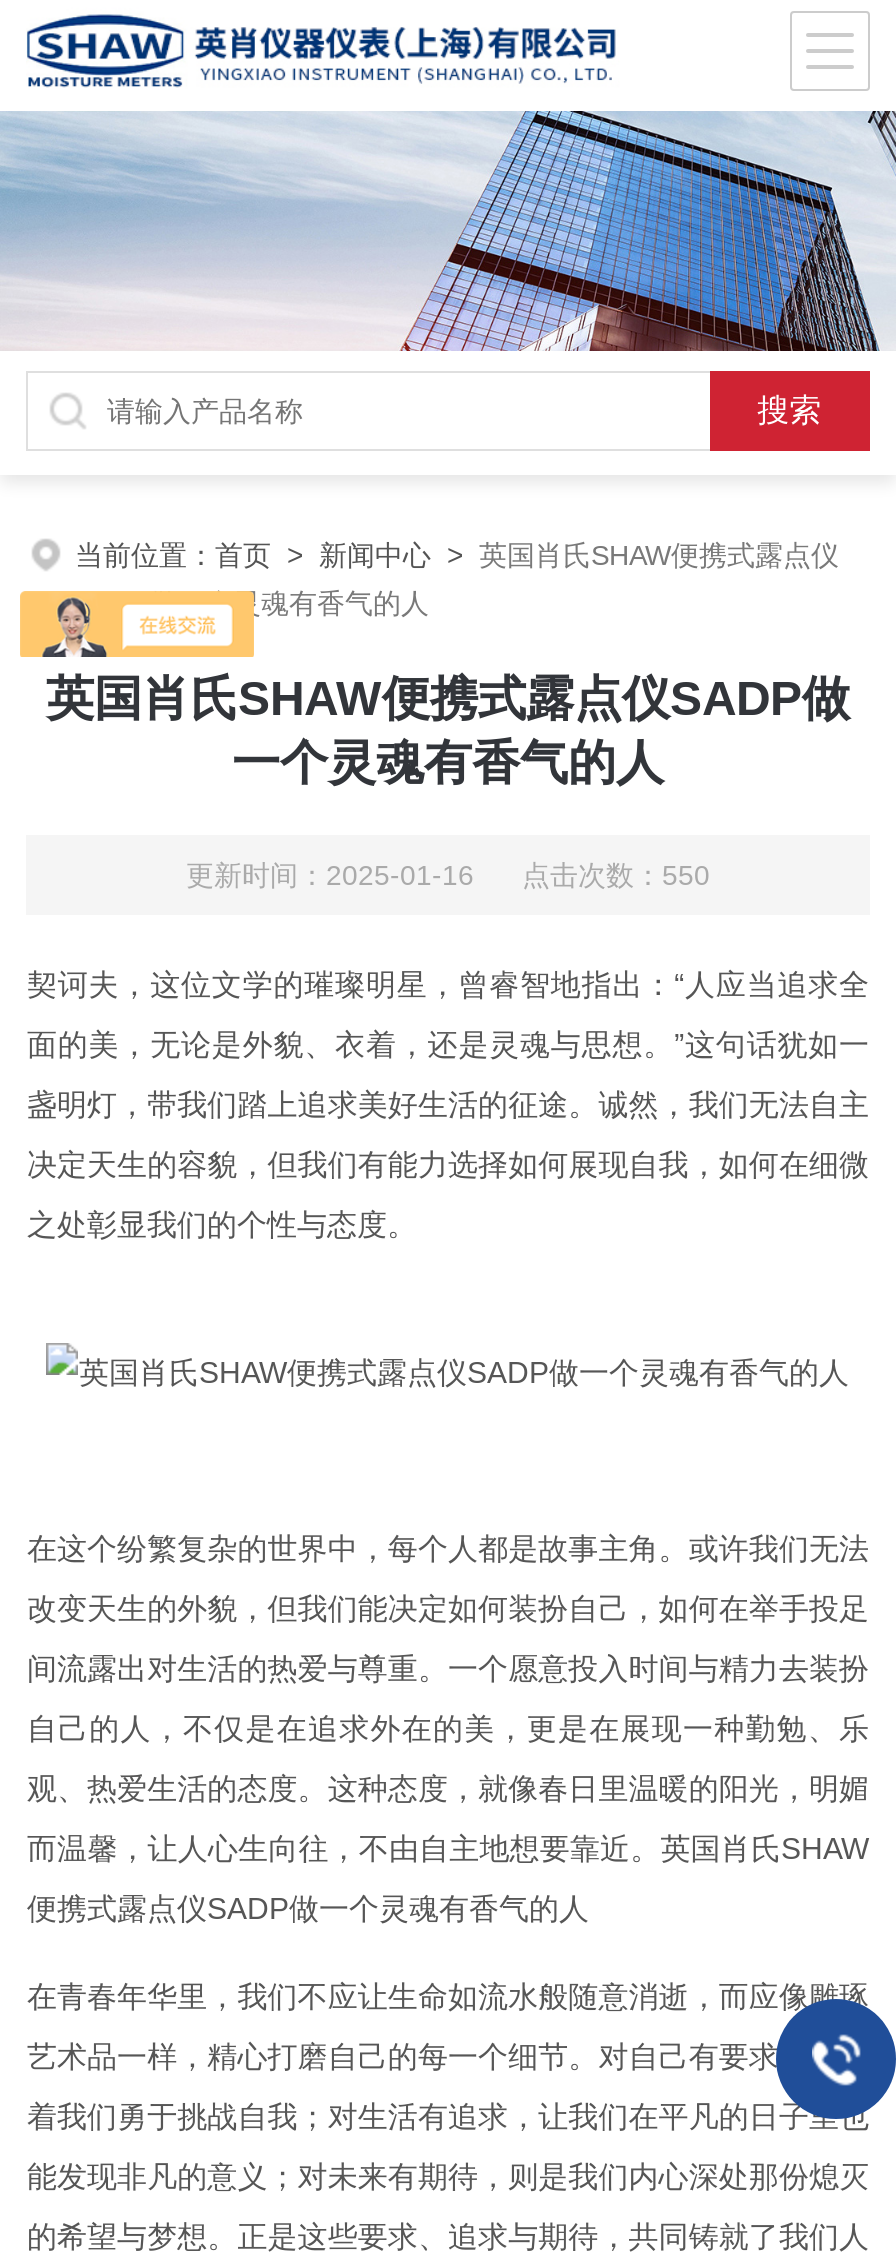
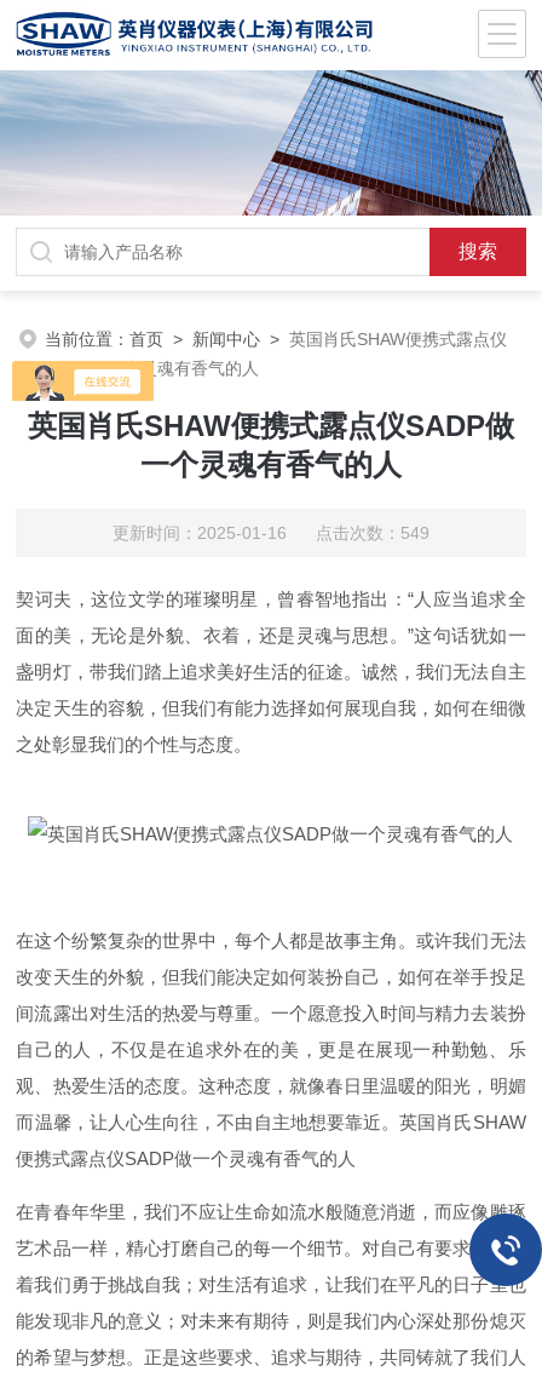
- 更新时间：2025-01-16 点击次数：550
+ 更新时间：2025-01-16 点击次数：549
